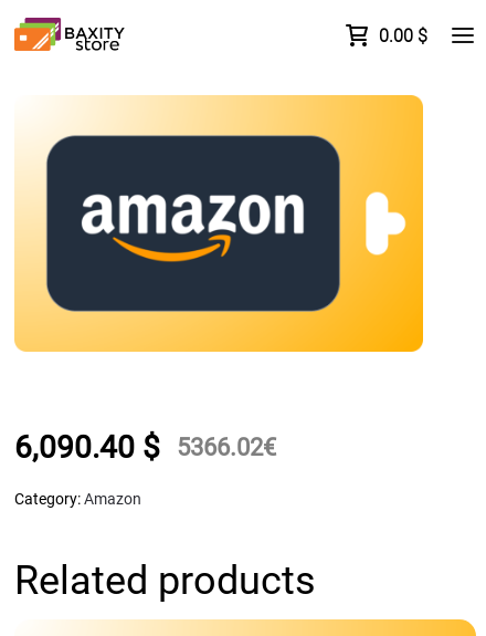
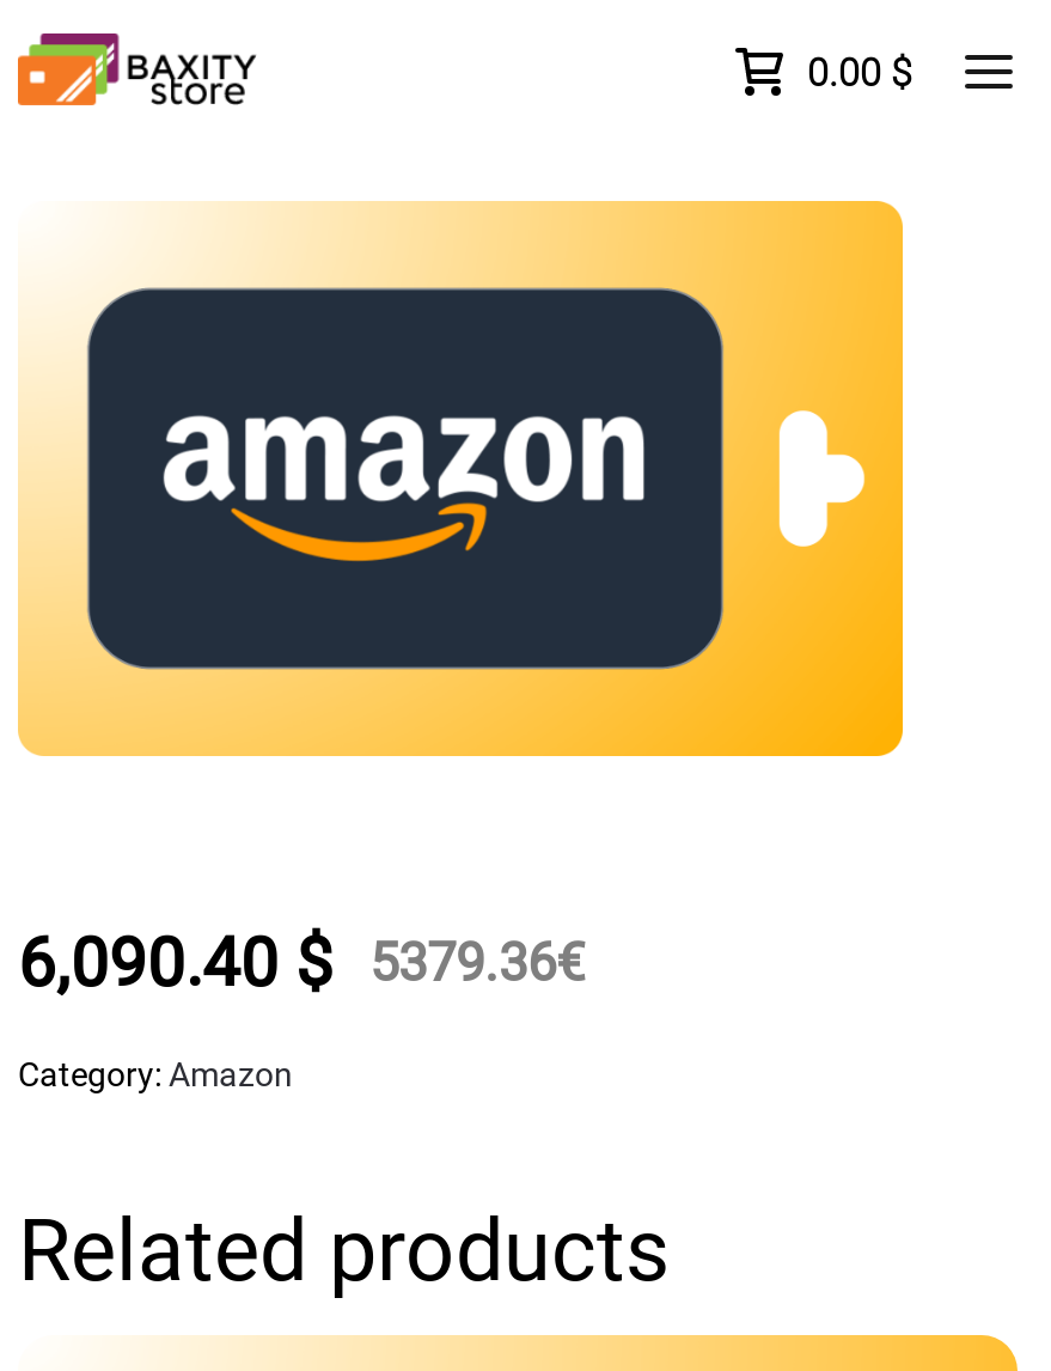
- 6,090.40 $ 5366.02€
+ 6,090.40 $ 5379.36€
